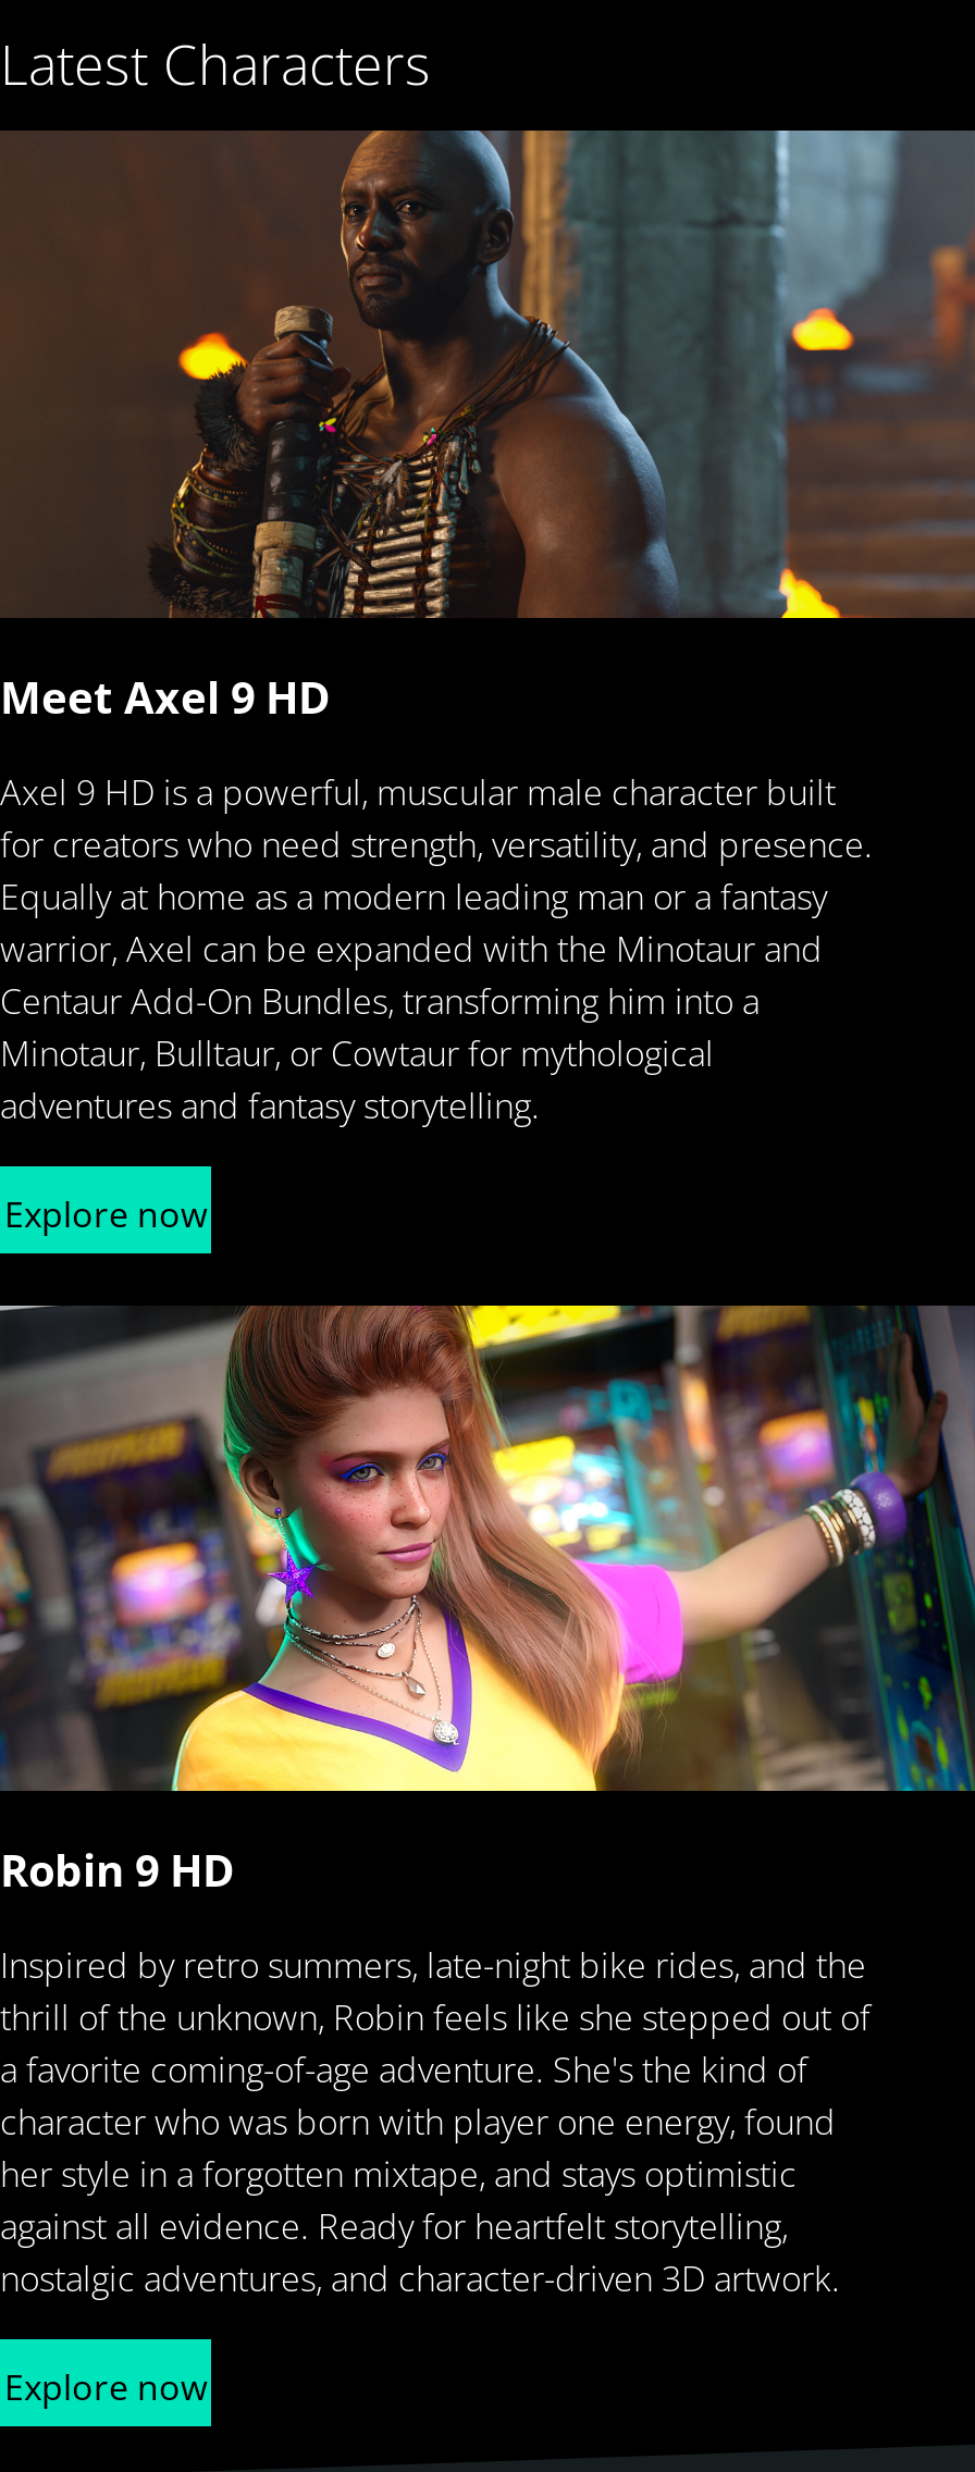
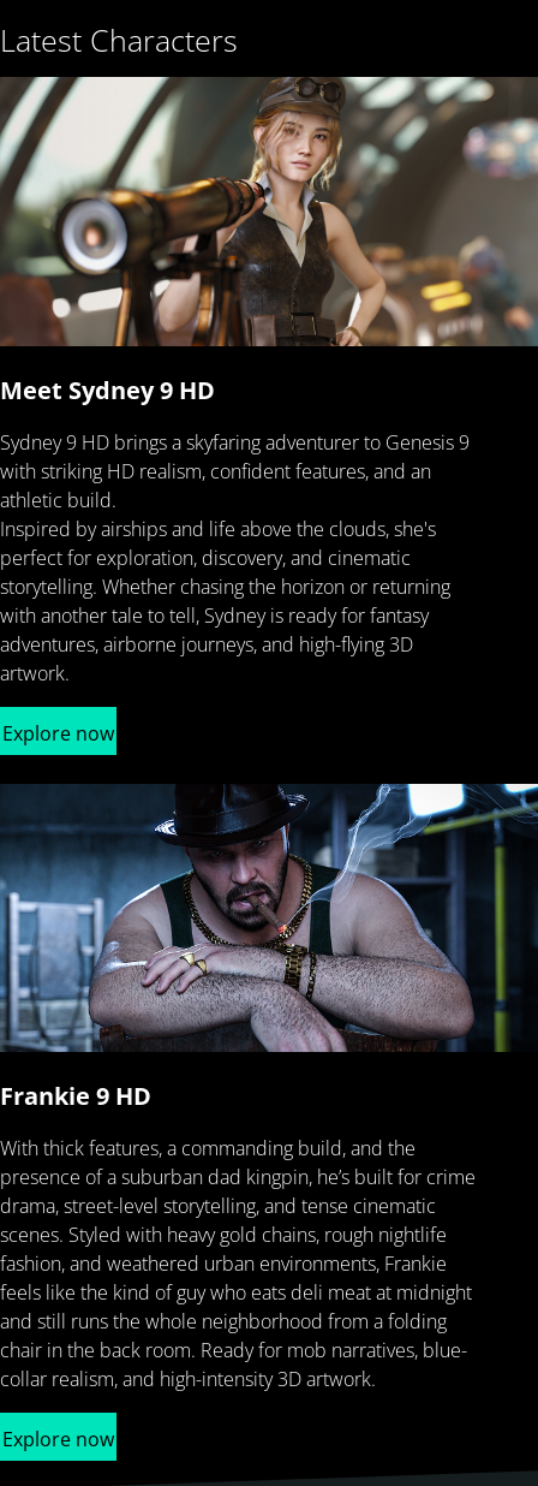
- [image]
- Meet Axel 9 HD
+ [image]
+ Meet Sydney 9 HD

- Axel 9 HD is a powerful, muscular male character built
- for creators who need strength, versatility, and presence.
- Equally at home as a modern leading man or a fantasy
- warrior, Axel can be expanded with the Minotaur and
- Centaur Add-On Bundles, transforming him into a
- Minotaur, Bulltaur, or Cowtaur for mythological
- adventures and fantasy storytelling.
+ Sydney 9 HD brings a skyfaring adventurer to Genesis 9
+ with striking HD realism, confident features, and an
+ athletic build.
+ Inspired by airships and life above the clouds, she's
+ perfect for exploration, discovery, and cinematic
+ storytelling. Whether chasing the horizon or returning
+ with another tale to tell, Sydney is ready for fantasy
+ adventures, airborne journeys, and high-flying 3D
+ artwork.

- [image]
- Robin 9 HD
+ [image]
+ Frankie 9 HD

- Inspired by retro summers, late-night bike rides, and the
- thrill of the unknown, Robin feels like she stepped out of
- a favorite coming-of-age adventure. She's the kind of
- character who was born with player one energy, found
- her style in a forgotten mixtape, and stays optimistic
- against all evidence. Ready for heartfelt storytelling,
- nostalgic adventures, and character-driven 3D artwork.
+ With thick features, a commanding build, and the
+ presence of a suburban dad kingpin, he’s built for crime
+ drama, street-level storytelling, and tense cinematic
+ scenes. Styled with heavy gold chains, rough nightlife
+ fashion, and weathered urban environments, Frankie
+ feels like the kind of guy who eats deli meat at midnight
+ and still runs the whole neighborhood from a folding
+ chair in the back room. Ready for mob narratives, blue-
+ collar realism, and high-intensity 3D artwork.
